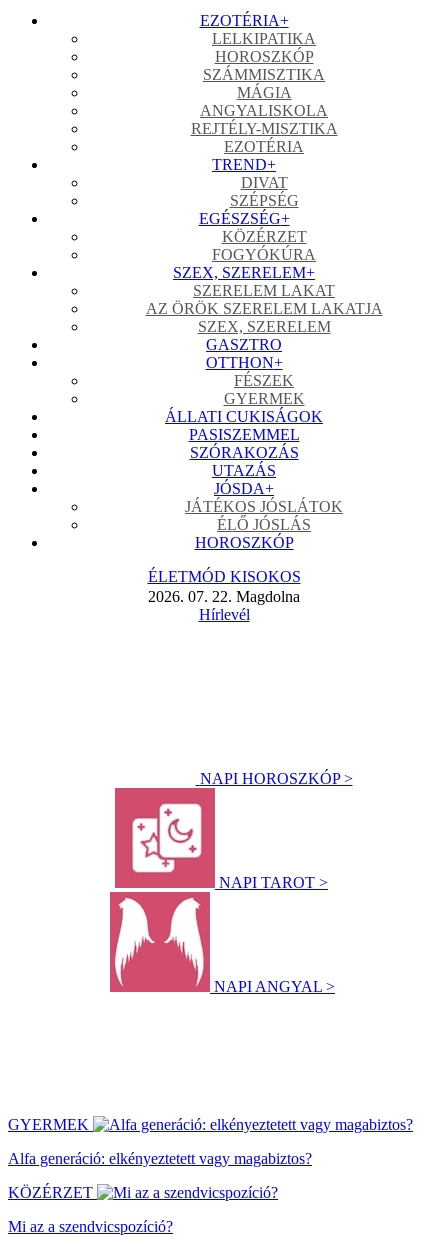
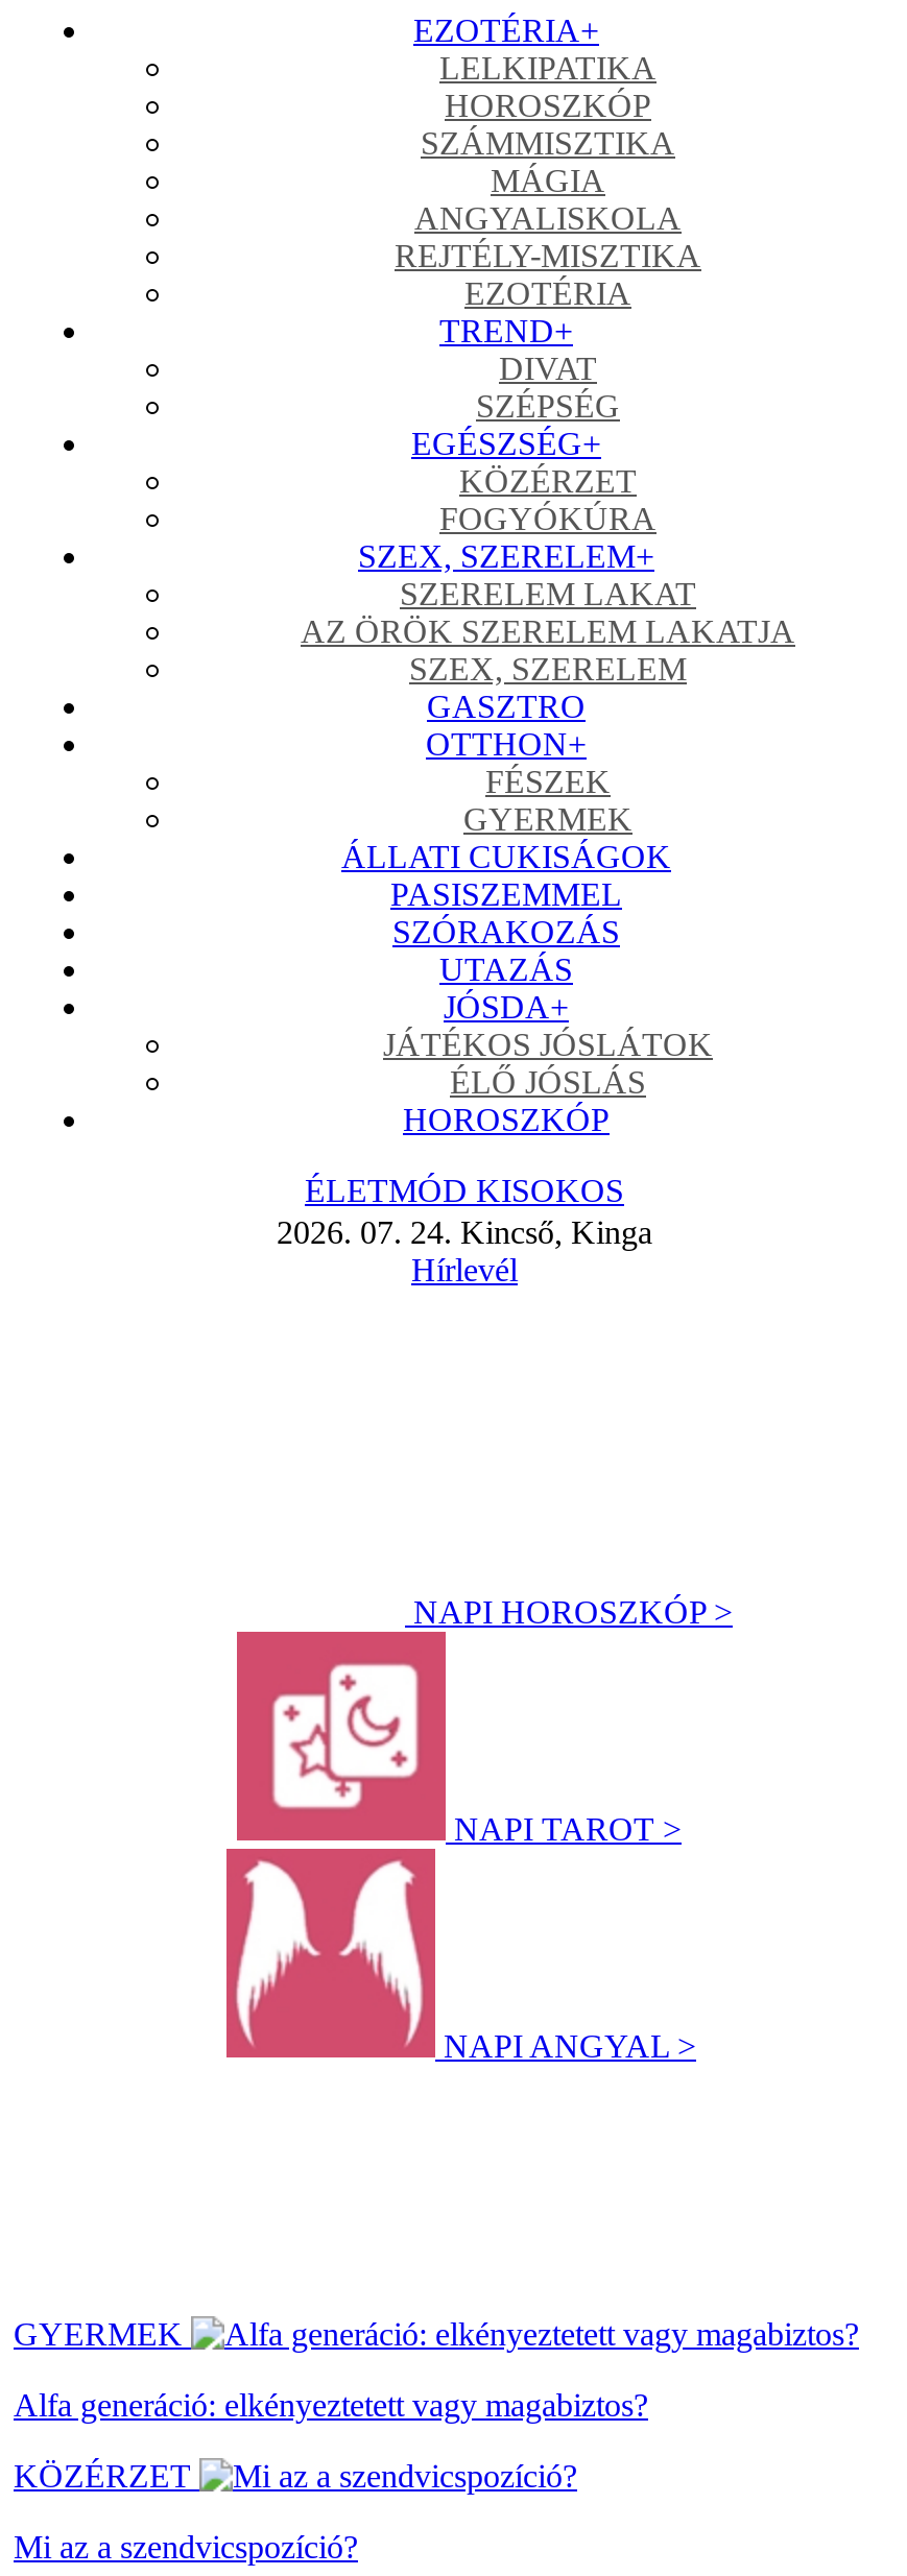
- 2026. 07. 22. Magdolna
+ 2026. 07. 24. Kincső, Kinga
